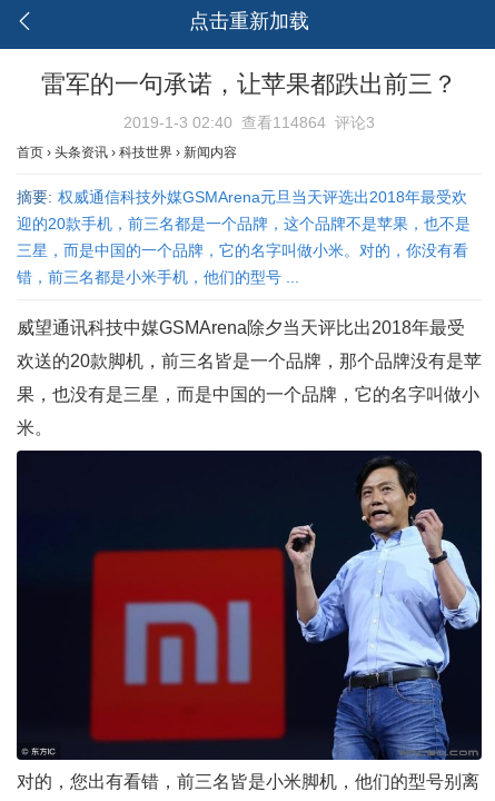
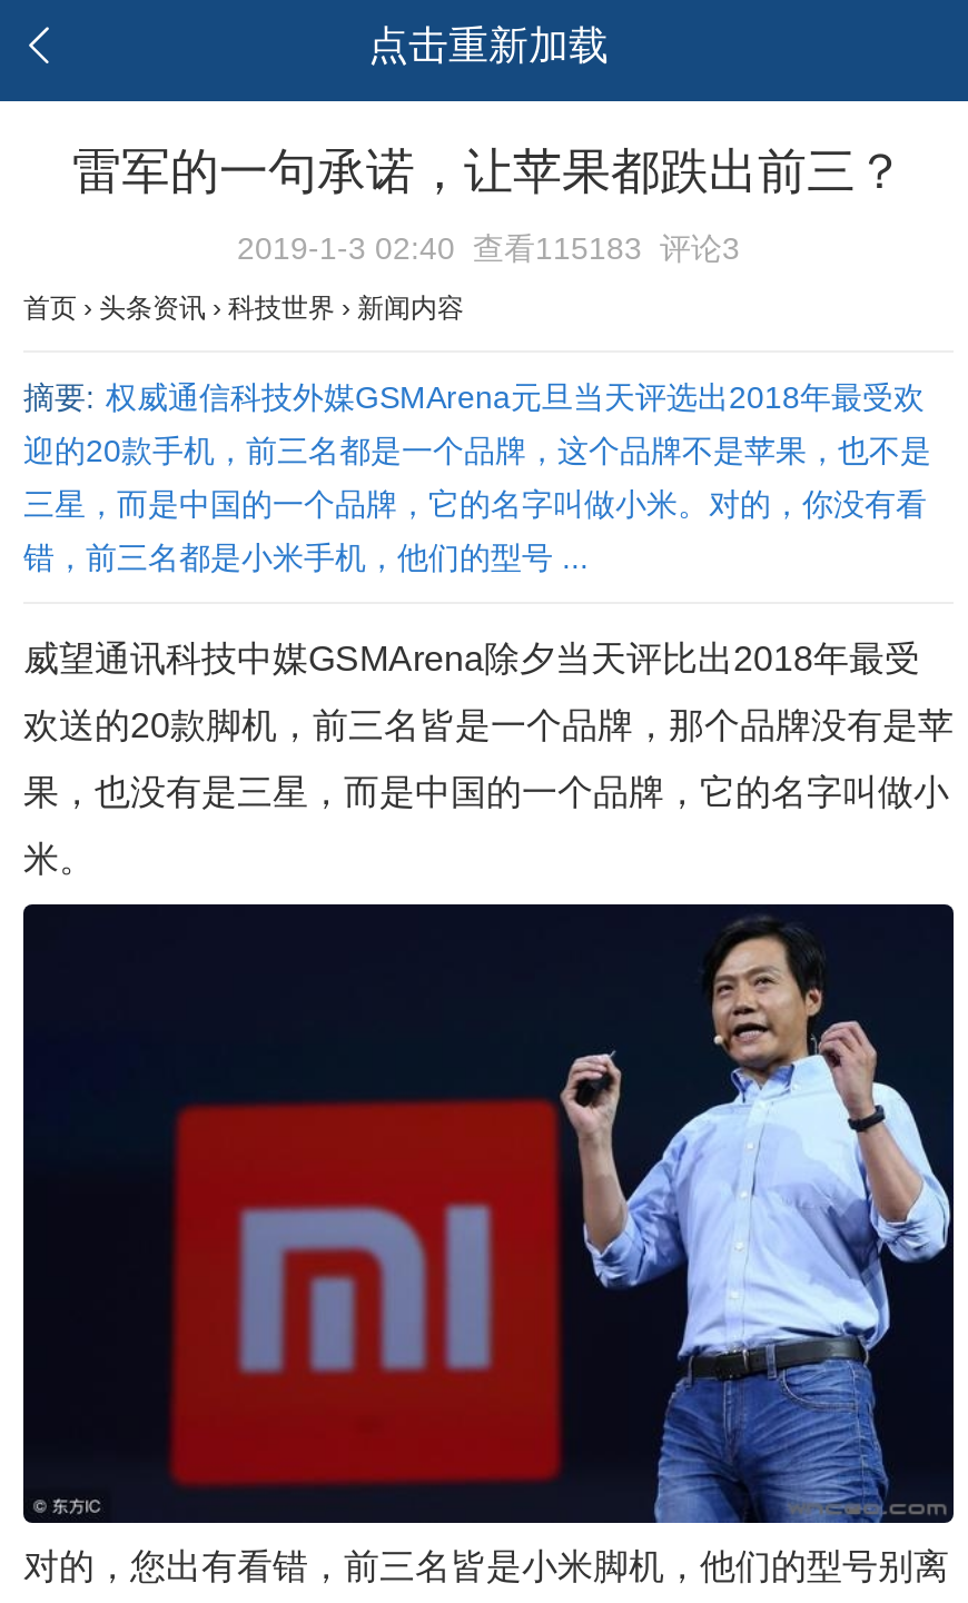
- 2019-1-3 02:40 查看114864 评论3
+ 2019-1-3 02:40 查看115183 评论3
